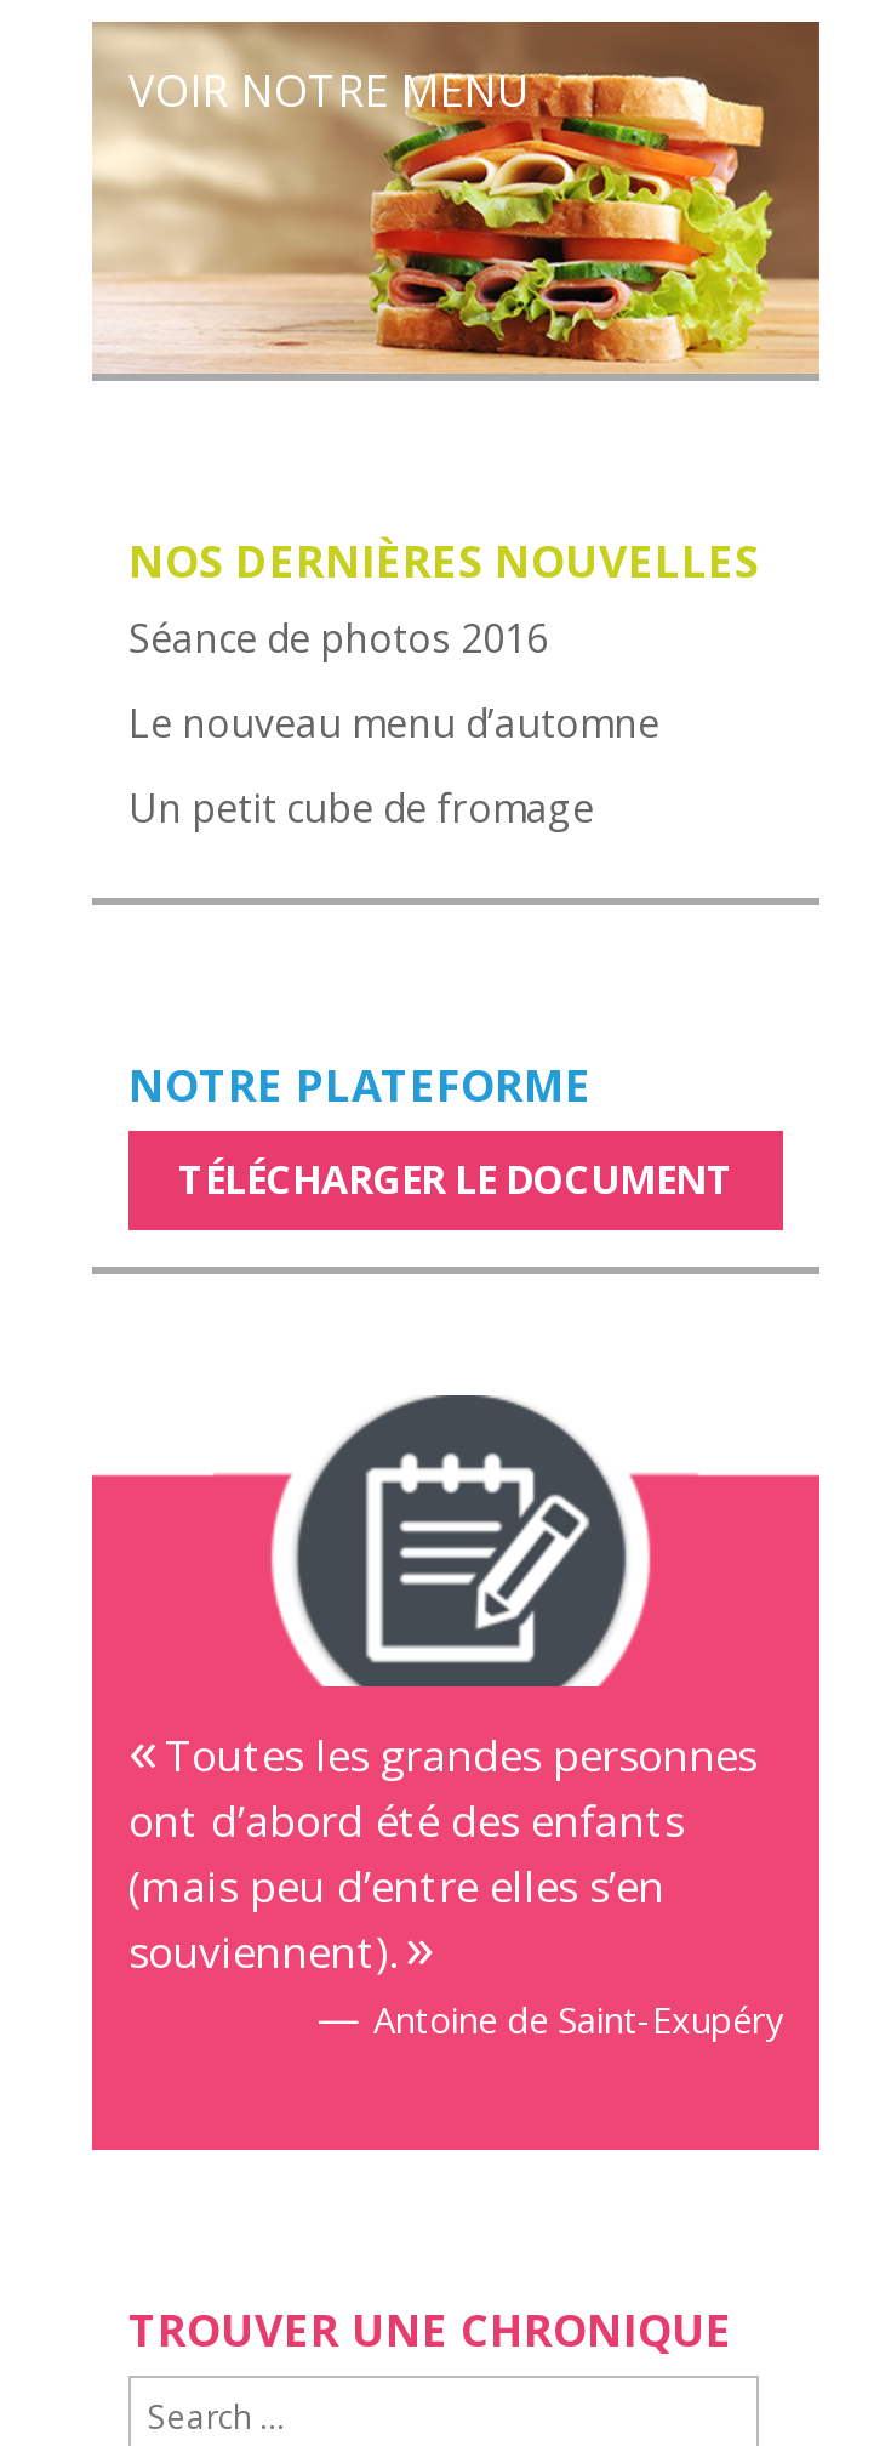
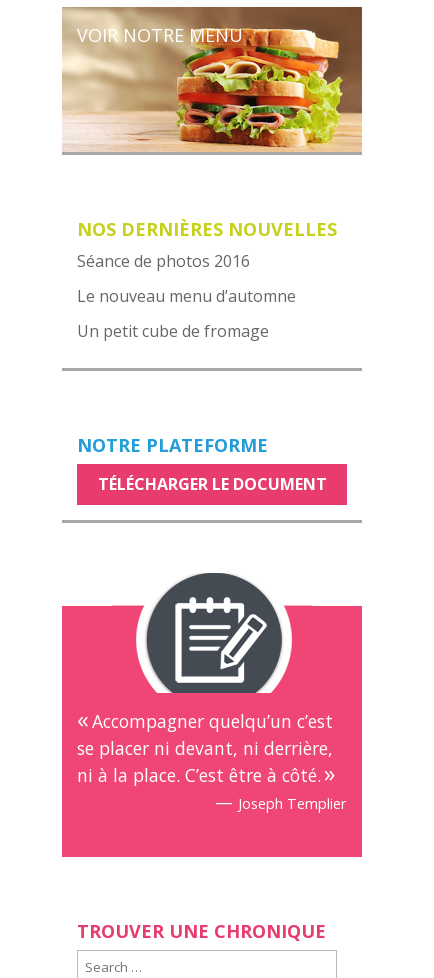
- Toutes les grandes personnes
- ont d’abord été des enfants
- (mais peu d’entre elles s’en
- souviennent).
- — Antoine de Saint-Exupéry
+ Accompagner quelqu’un c’est
+ se placer ni devant, ni derrière,
+ ni à la place. C’est être à côté.
+ — Joseph Templier
